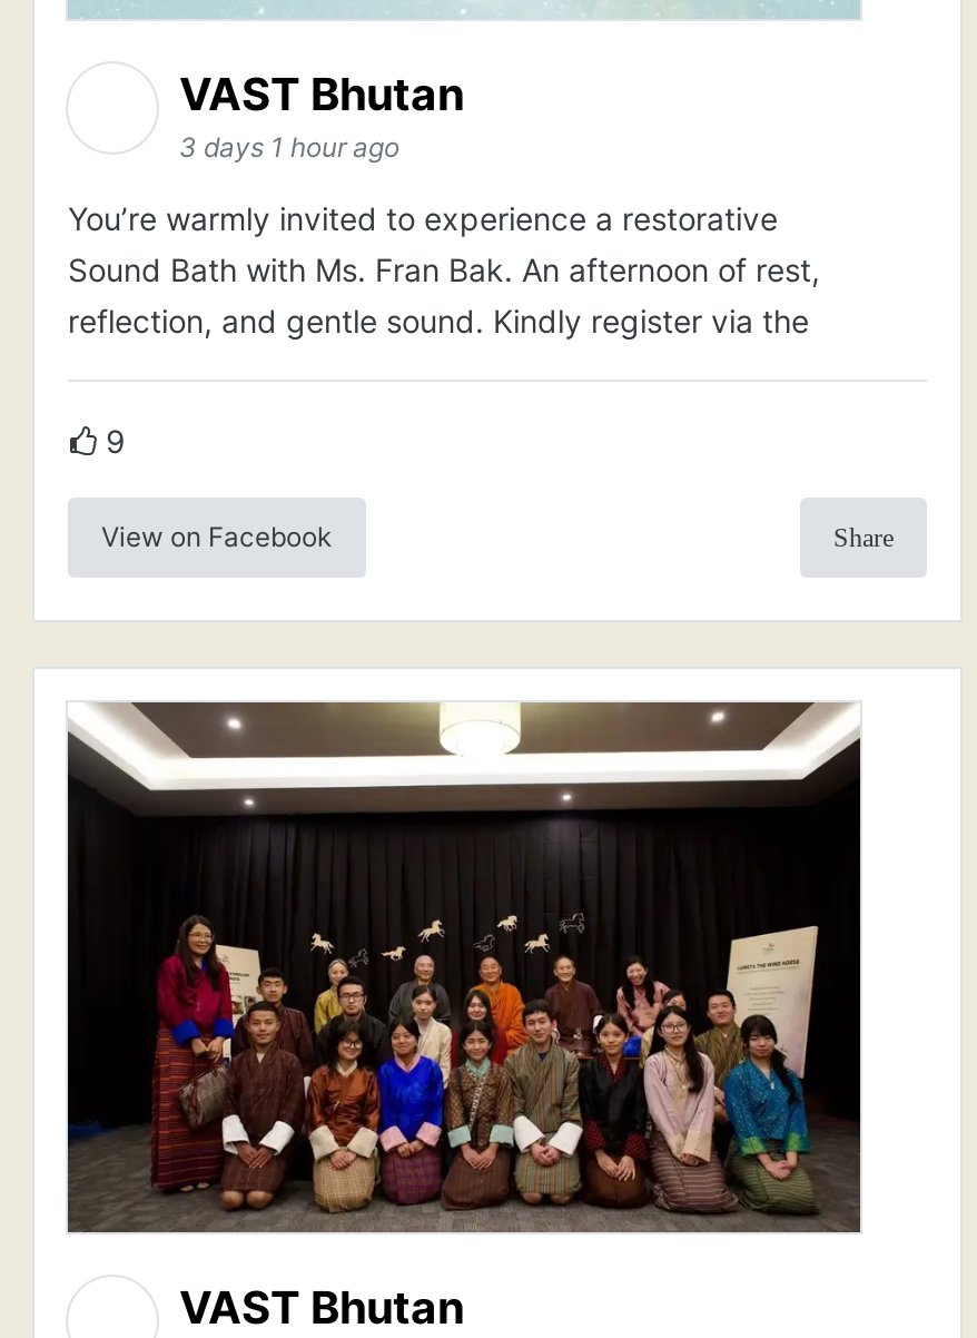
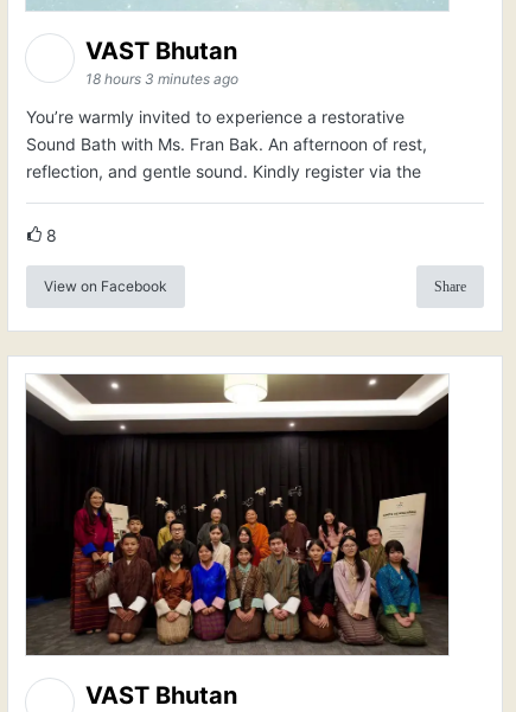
- 3 days 1 hour ago
+ 18 hours 3 minutes ago

- 9
+ 8
